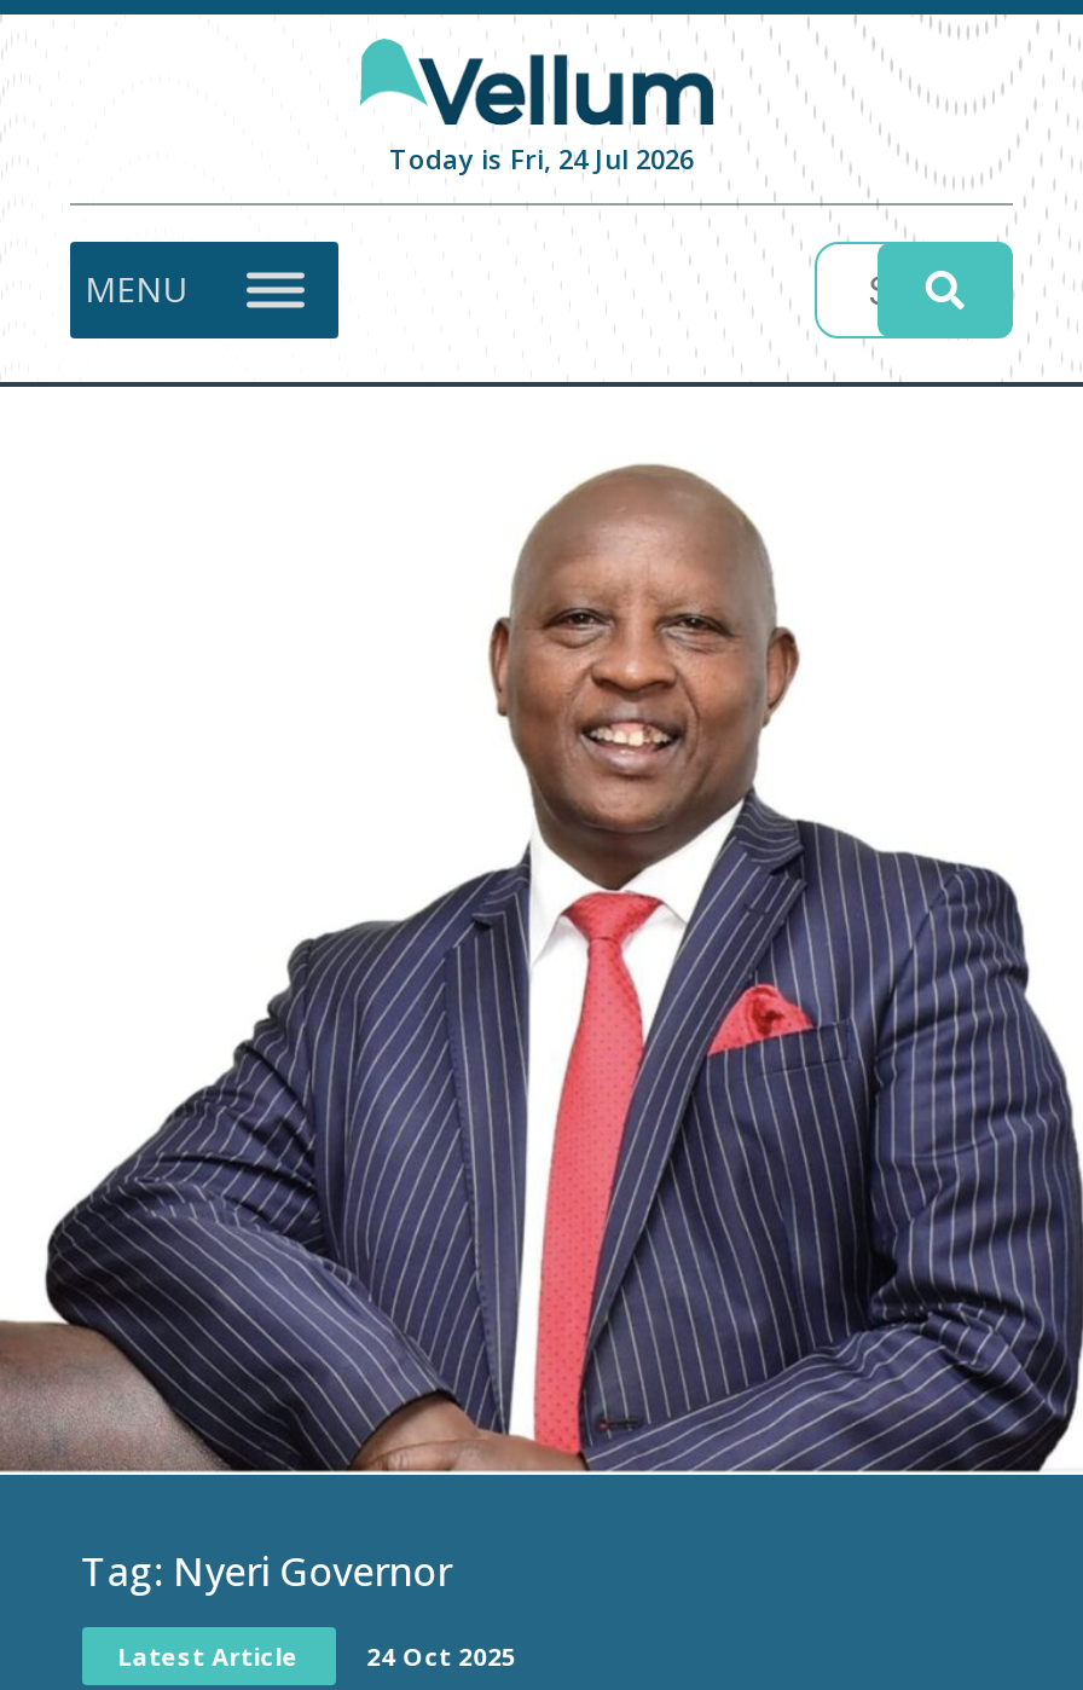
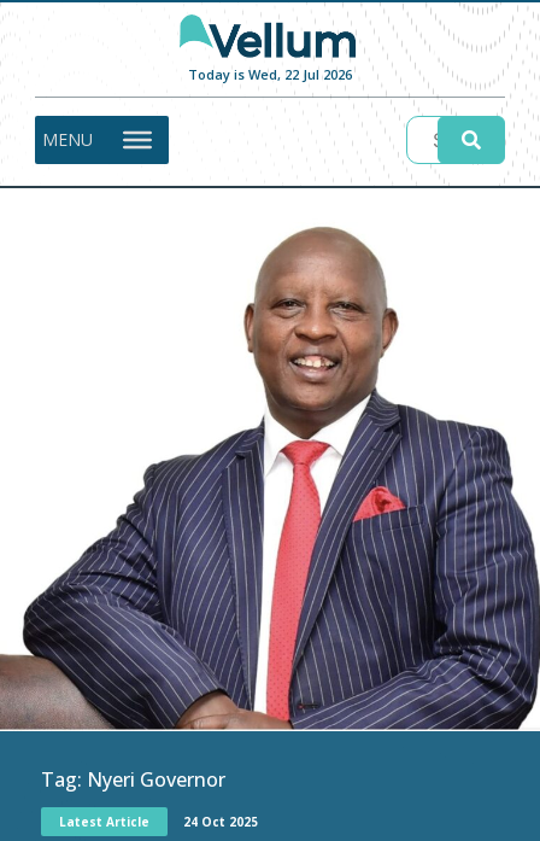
- Today is Fri, 24 Jul 2026
+ Today is Wed, 22 Jul 2026
